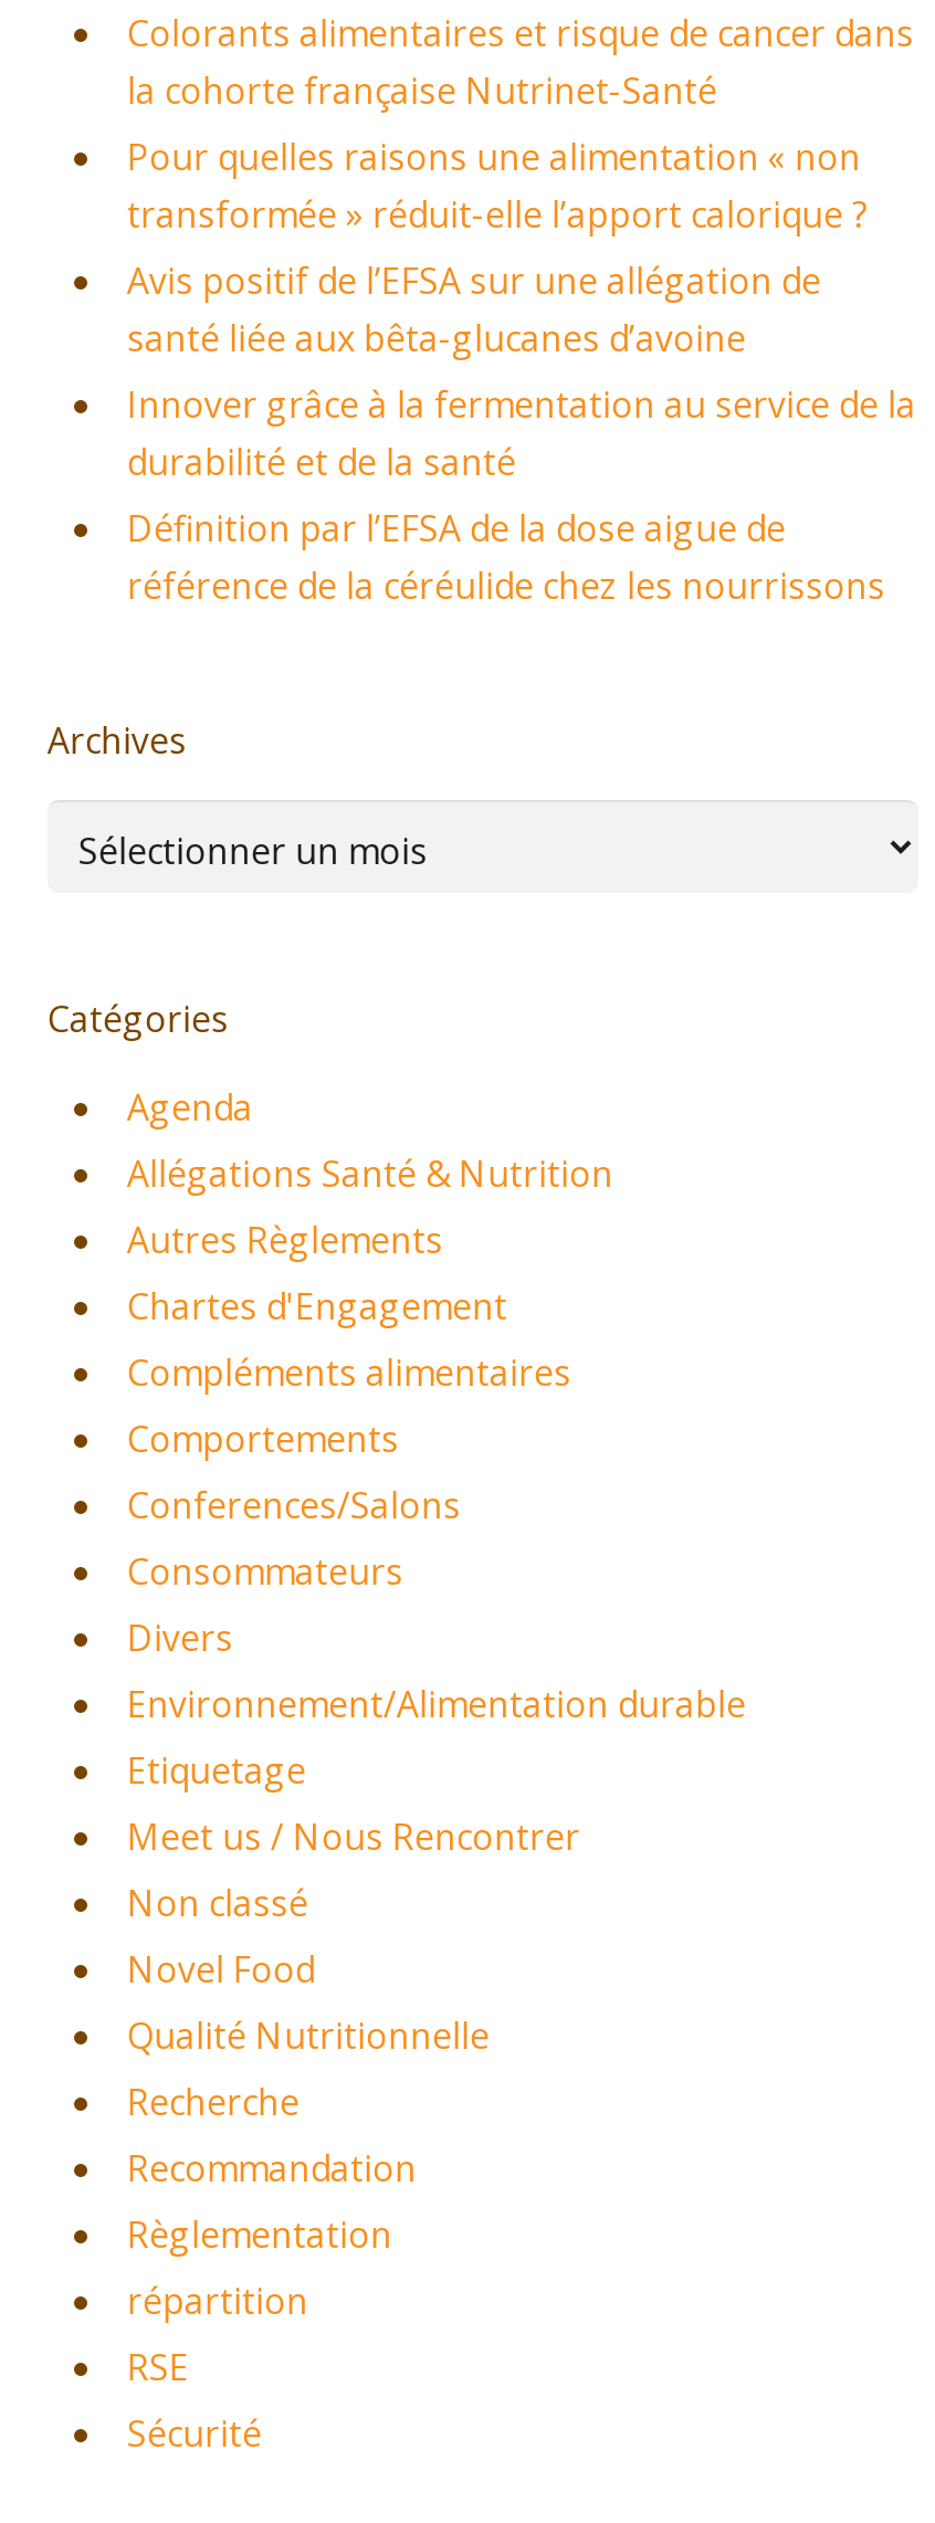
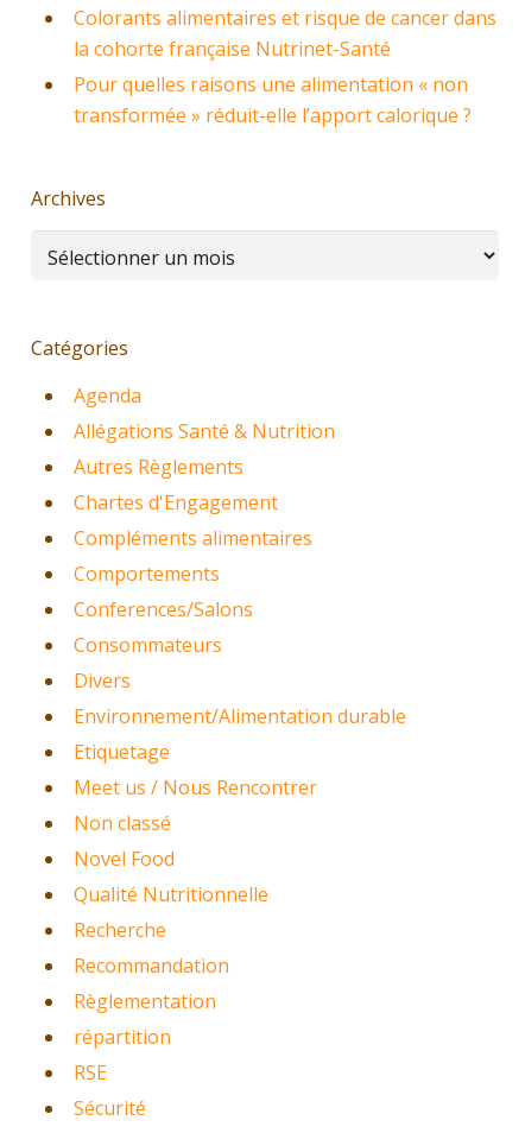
- Avis positif de l’EFSA sur une allégation de
- santé liée aux bêta-glucanes d’avoine
- Innover grâce à la fermentation au service de la
- durabilité et de la santé
- Définition par l’EFSA de la dose aigue de
- référence de la céréulide chez les nourrissons
